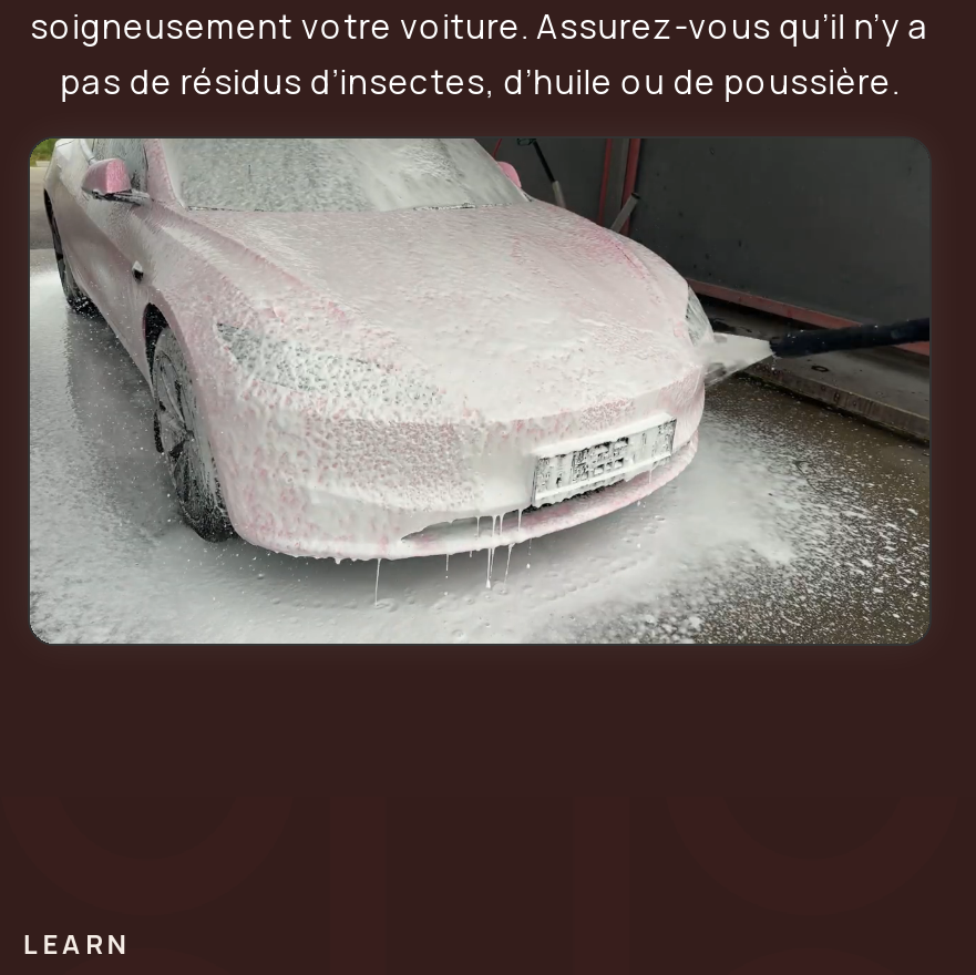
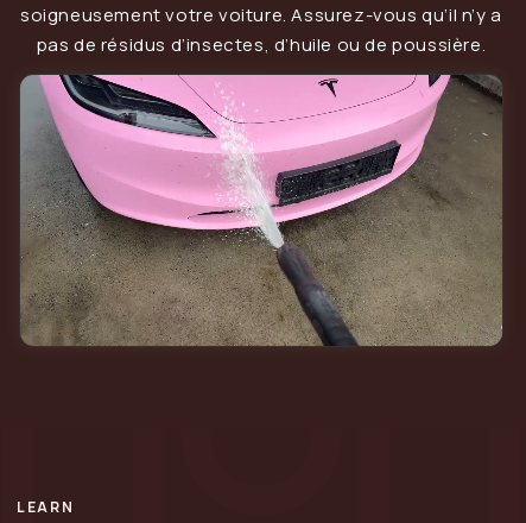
- [image]
+ [image]
